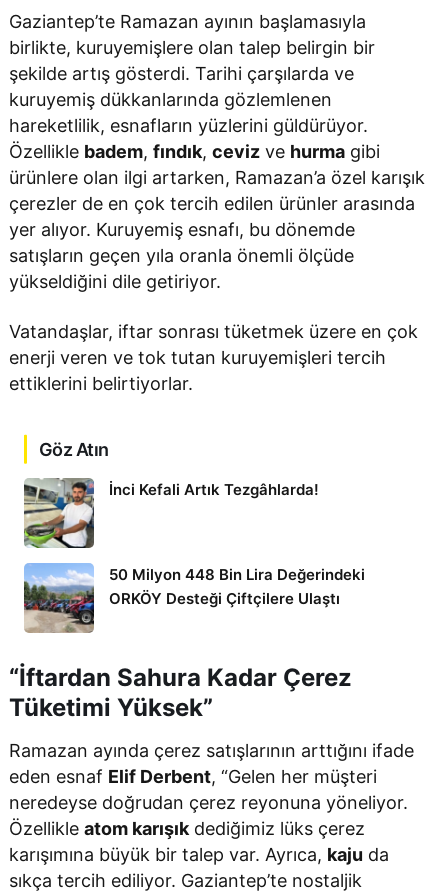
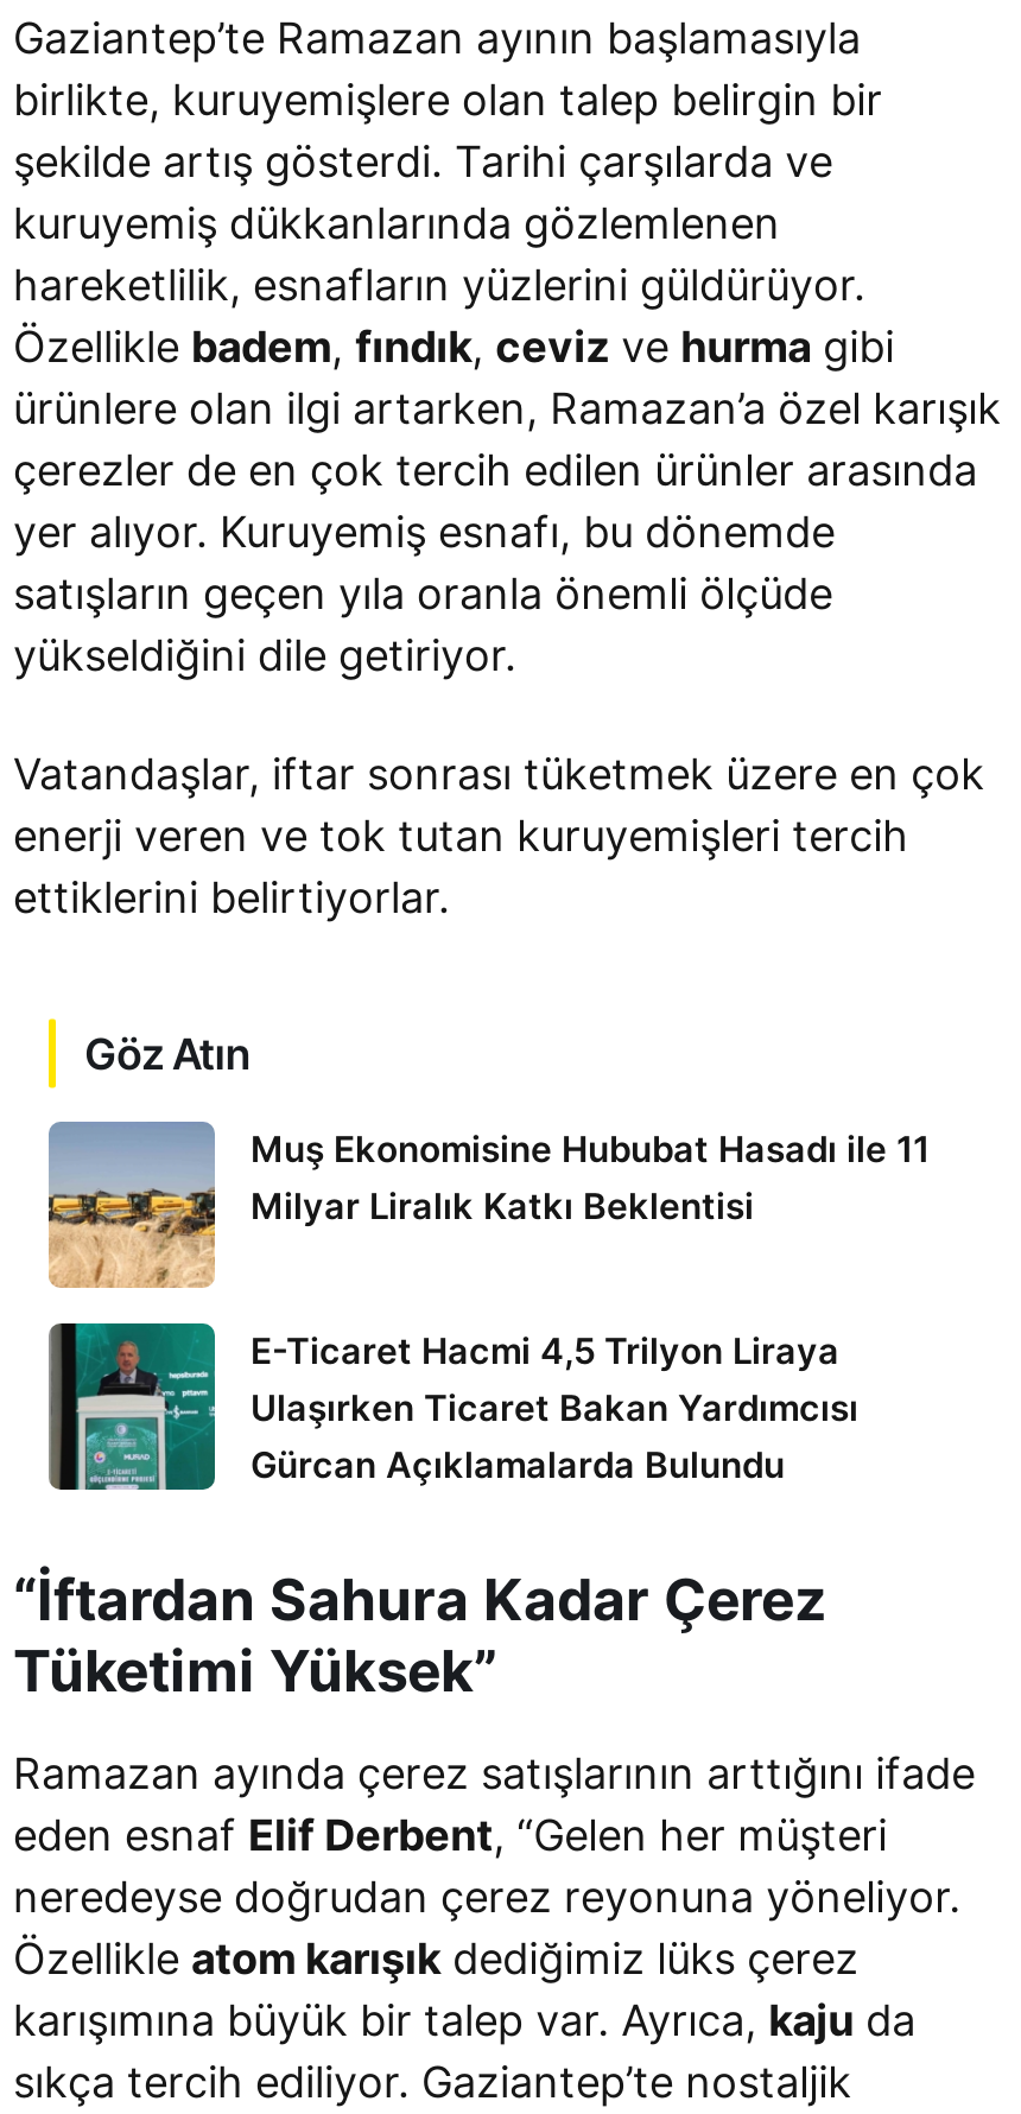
- [image]
- İnci Kefali Artık Tezgâhlarda!
+ [image]
+ Muş Ekonomisine Hububat Hasadı ile 11
+ Milyar Liralık Katkı Beklentisi

- [image]
- 50 Milyon 448 Bin Lira Değerindeki
- ORKÖY Desteği Çiftçilere Ulaştı
+ [image]
+ E-Ticaret Hacmi 4,5 Trilyon Liraya
+ Ulaşırken Ticaret Bakan Yardımcısı
+ Gürcan Açıklamalarda Bulundu
